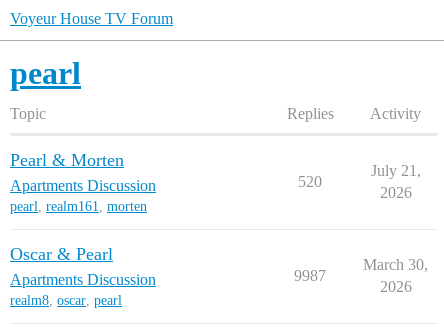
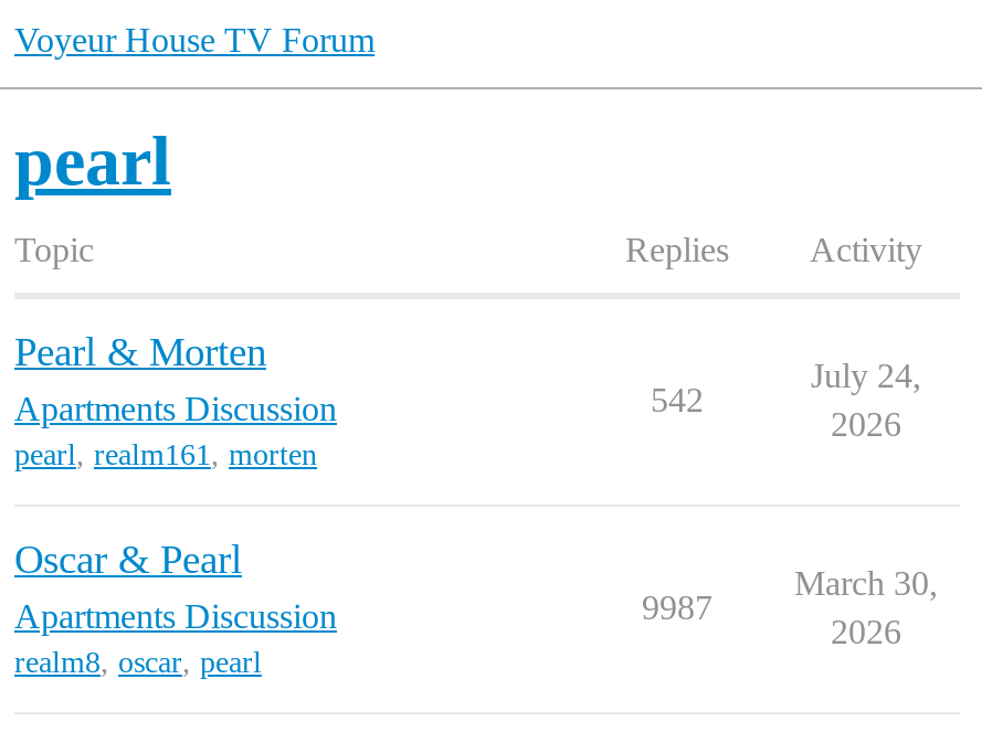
- July 21,
+ July 24,

- 520
+ 542
